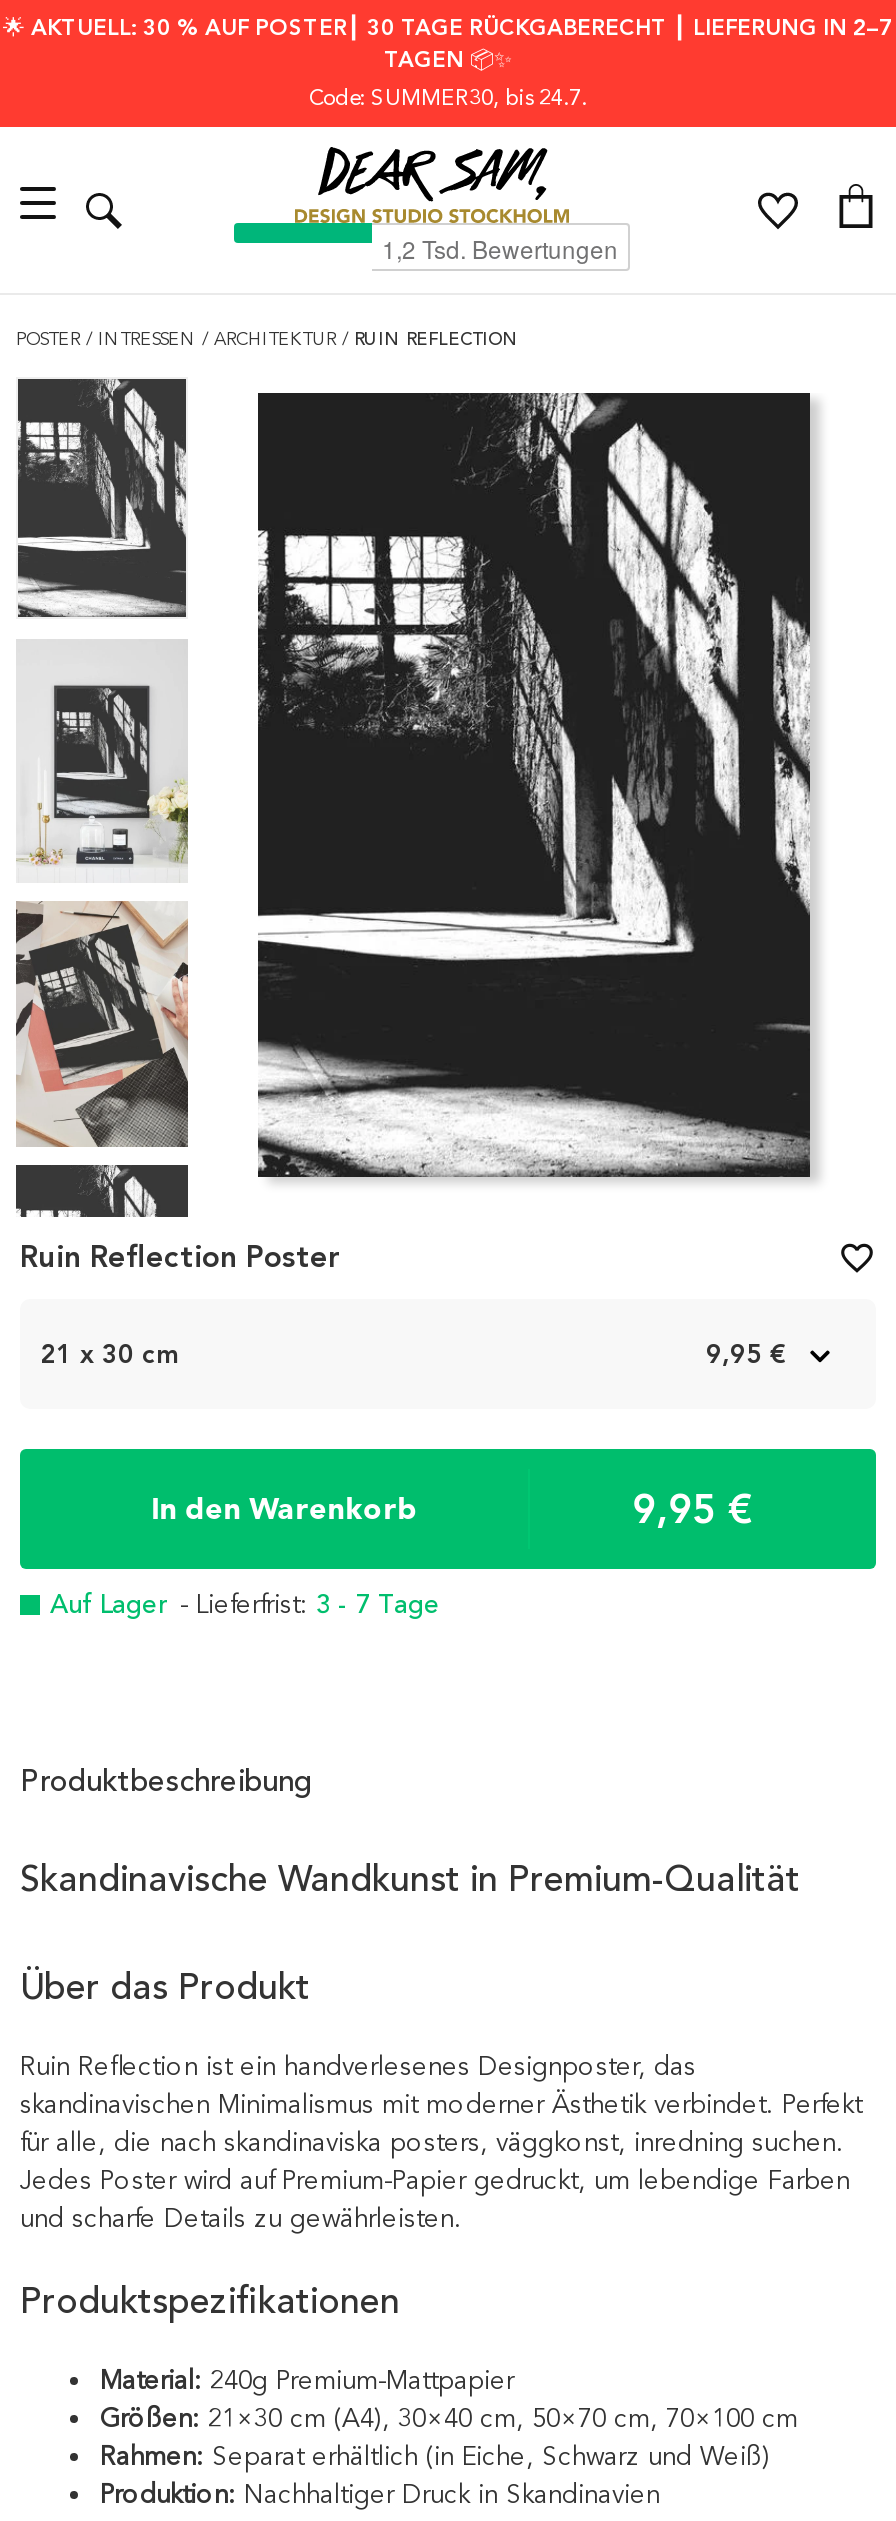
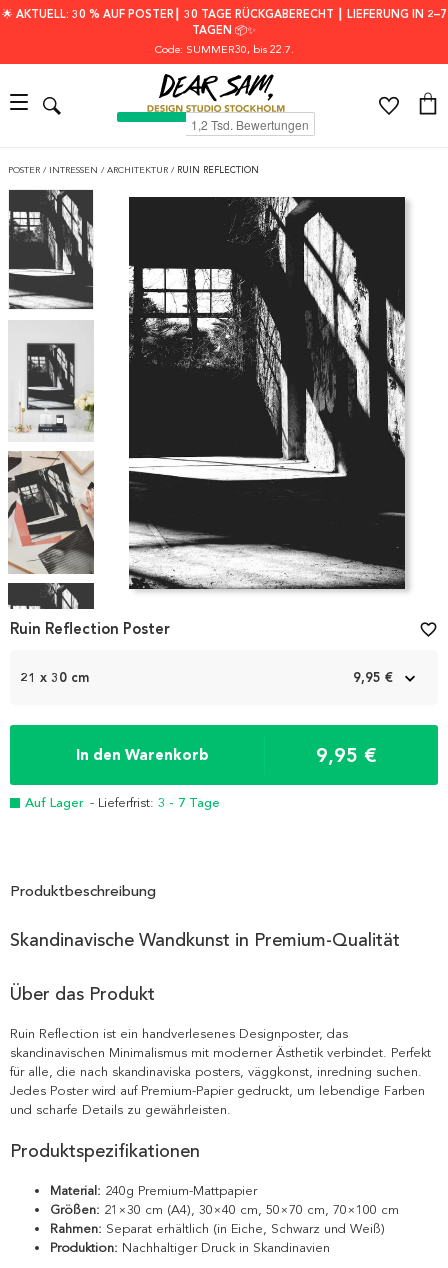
- Code: SUMMER30, bis 24.7.
+ Code: SUMMER30, bis 22.7.
